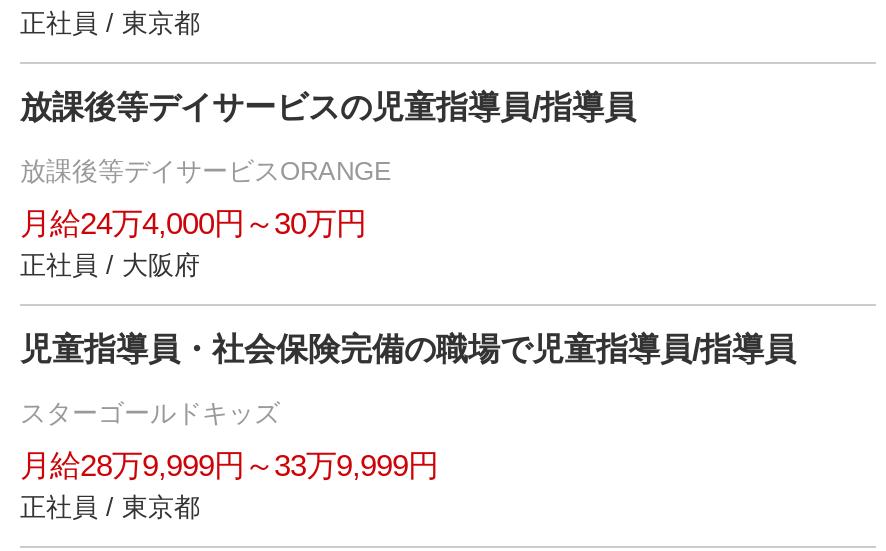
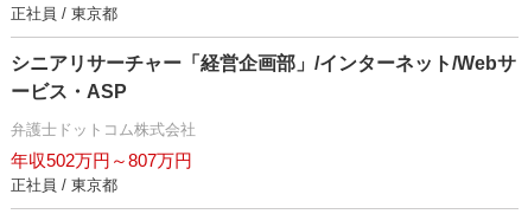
- 放課後等デイサービスの児童指導員/指導員
- 放課後等デイサービスORANGE
- 月給24万4,000円～30万円
- 正社員 / 大阪府
- 児童指導員・社会保険完備の職場で児童指導員/指導員
- スターゴールドキッズ
- 月給28万9,999円～33万9,999円
+ シニアリサーチャー「経営企画部」/インターネット/Webサ
+ ービス・ASP
+ 弁護士ドットコム株式会社
+ 年収502万円～807万円
